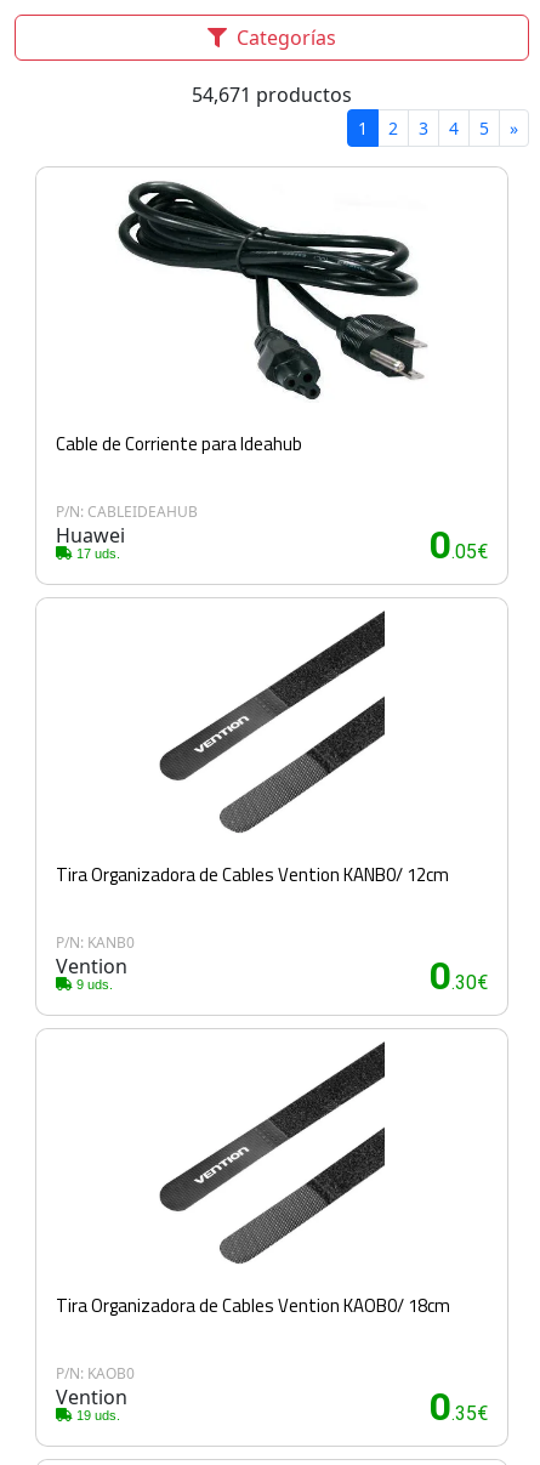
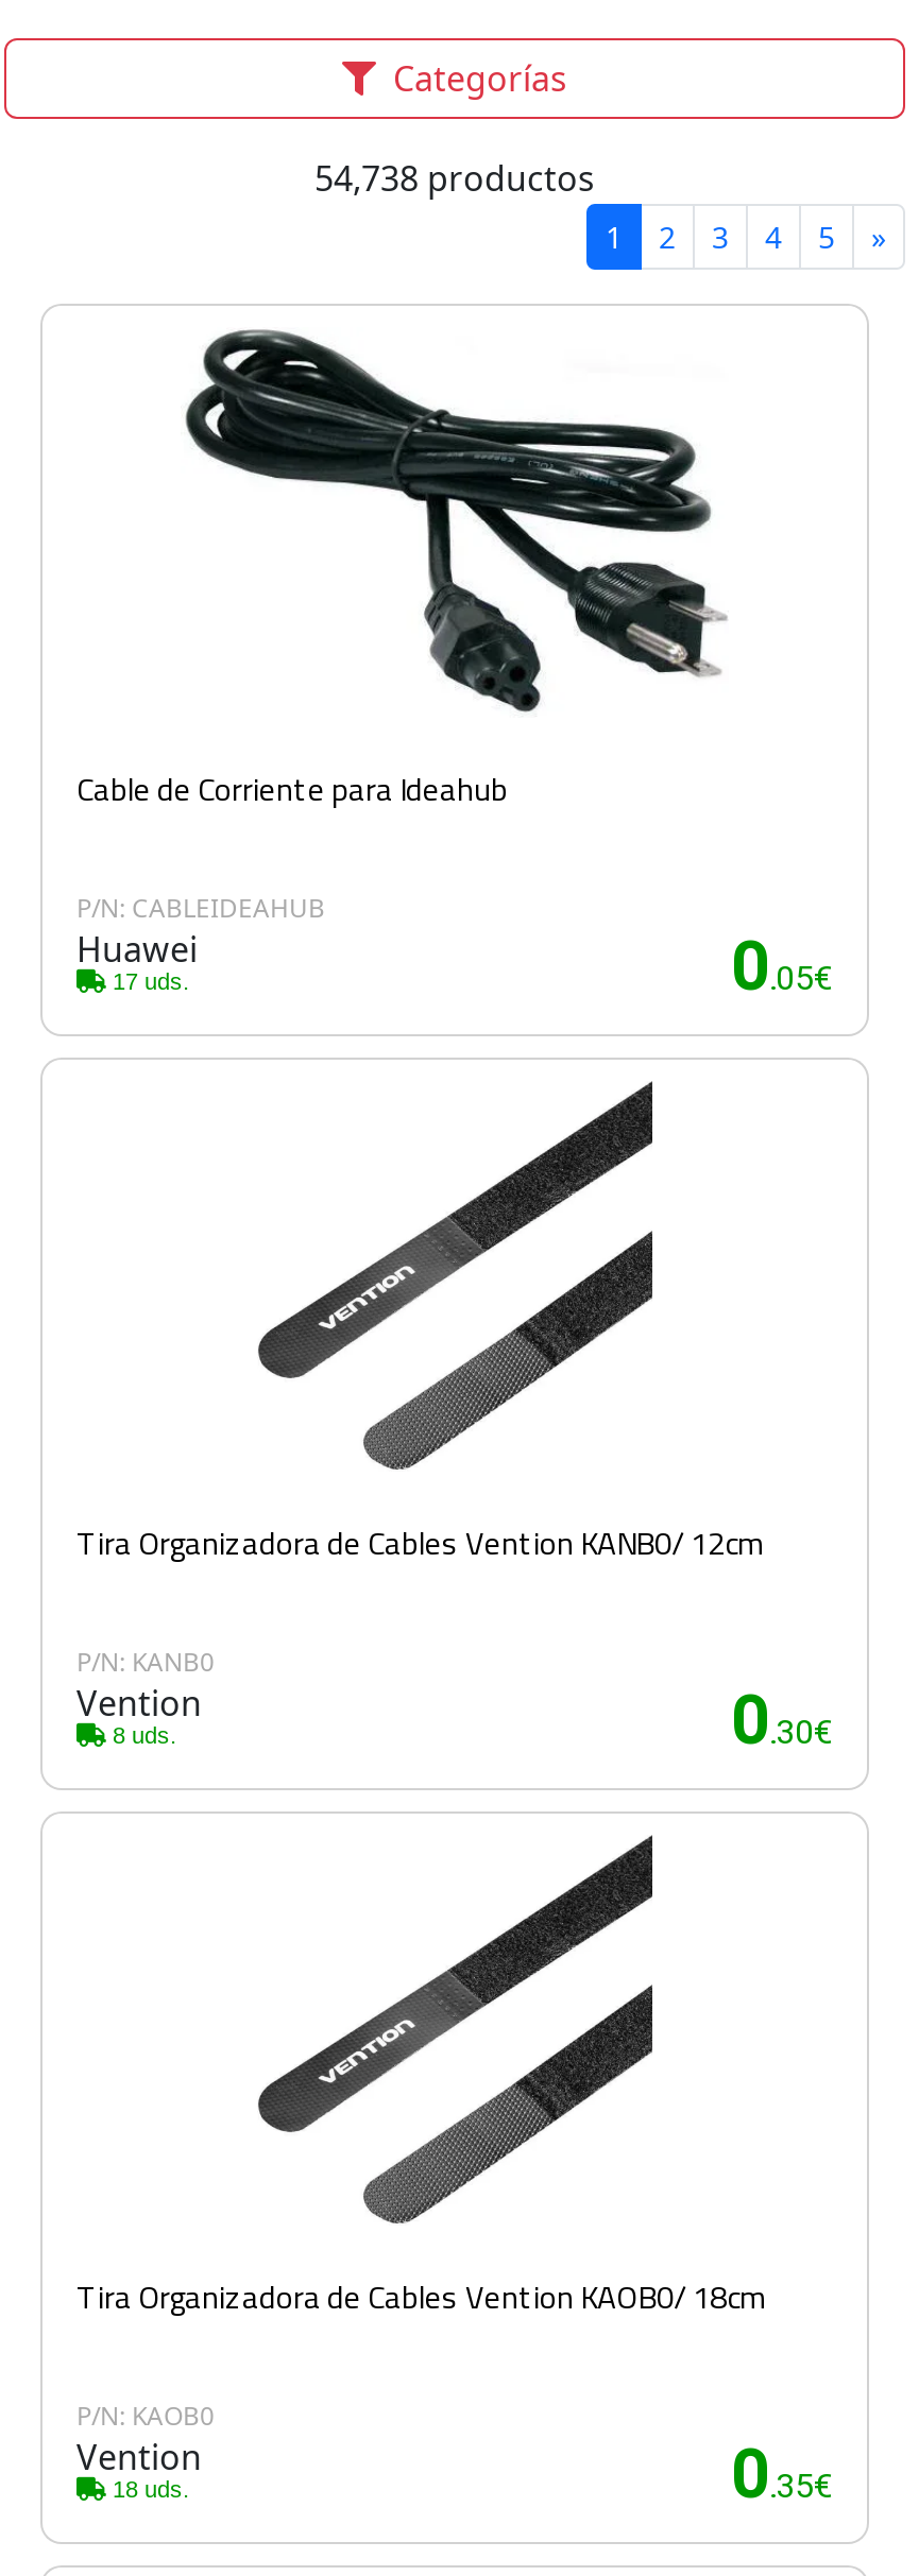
- 54,671 productos
+ 54,738 productos

- 9 uds.
+ 8 uds.

- 19 uds.
+ 18 uds.
